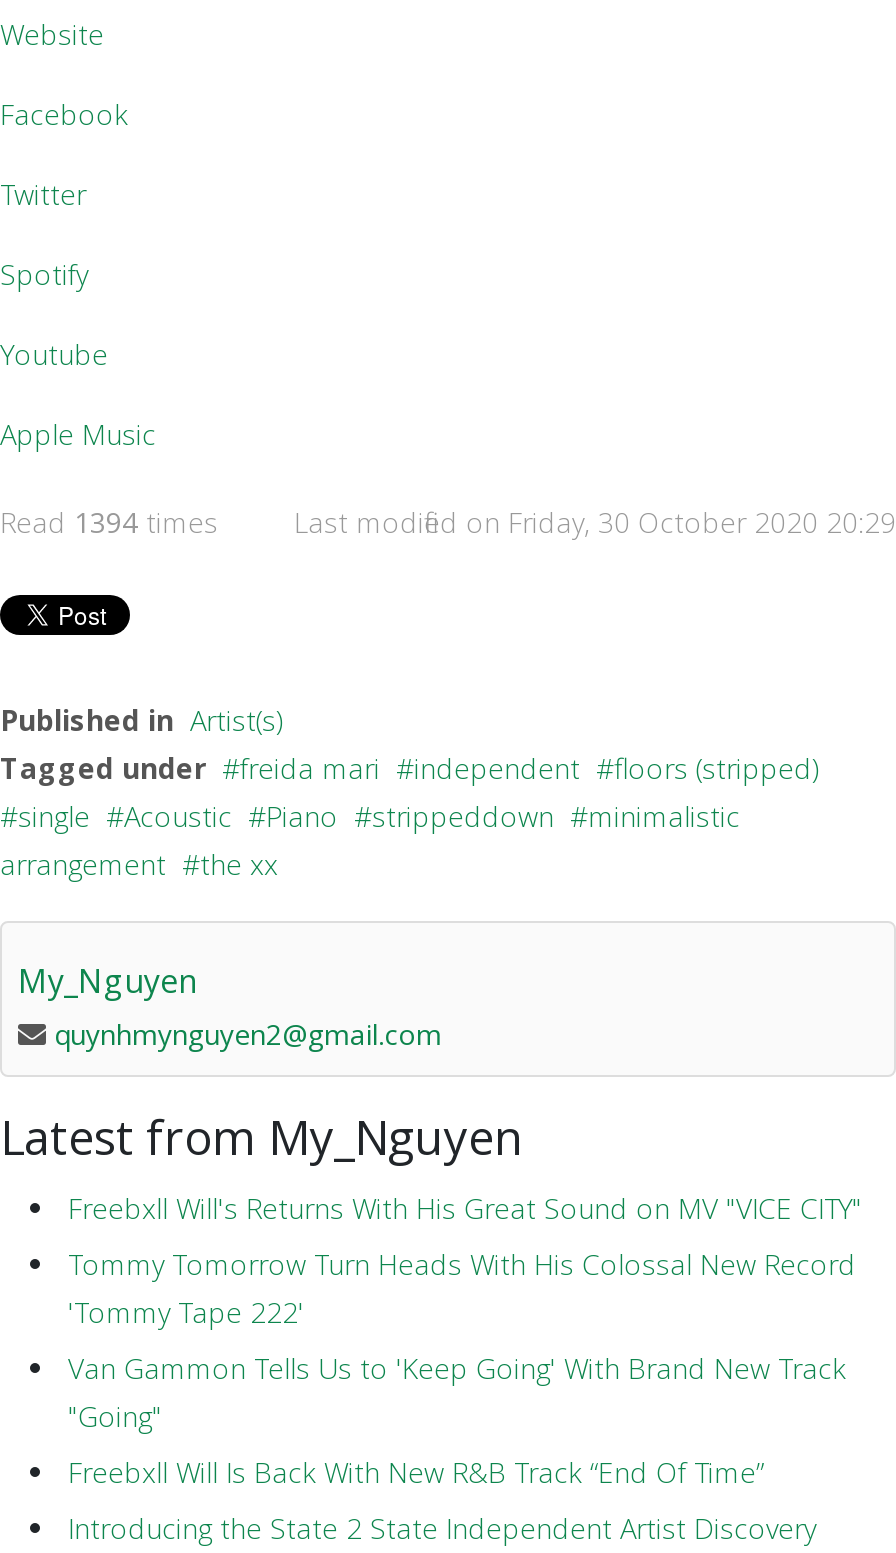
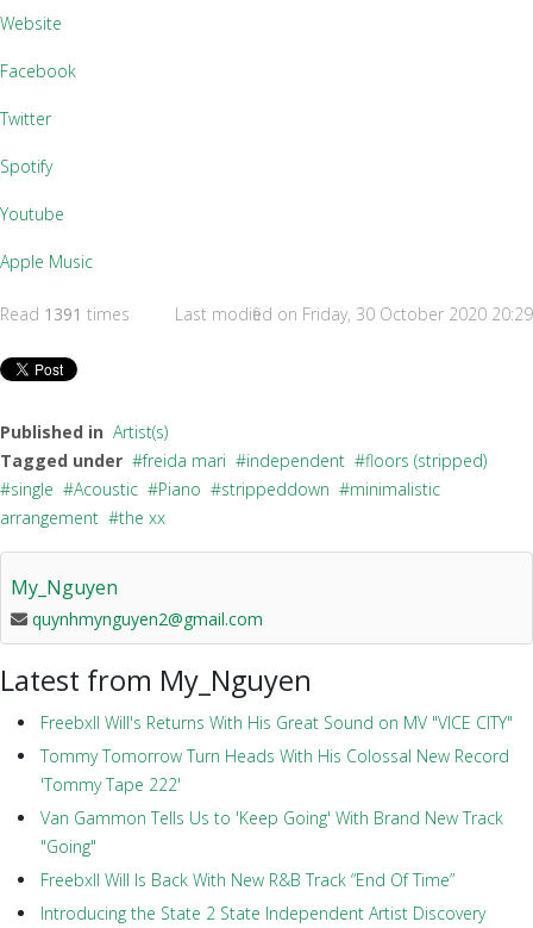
- Read 1394 times Last modified on Friday, 30 October 2020 20:29
+ Read 1391 times Last modified on Friday, 30 October 2020 20:29
